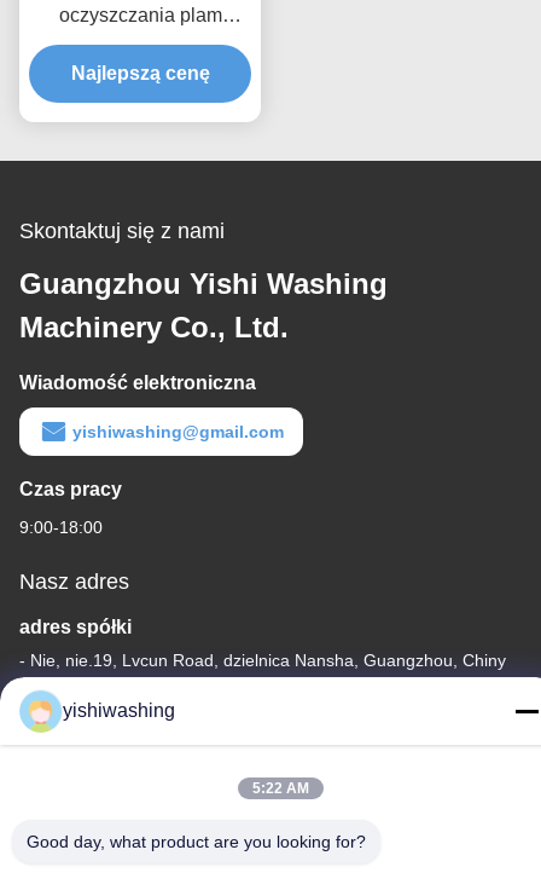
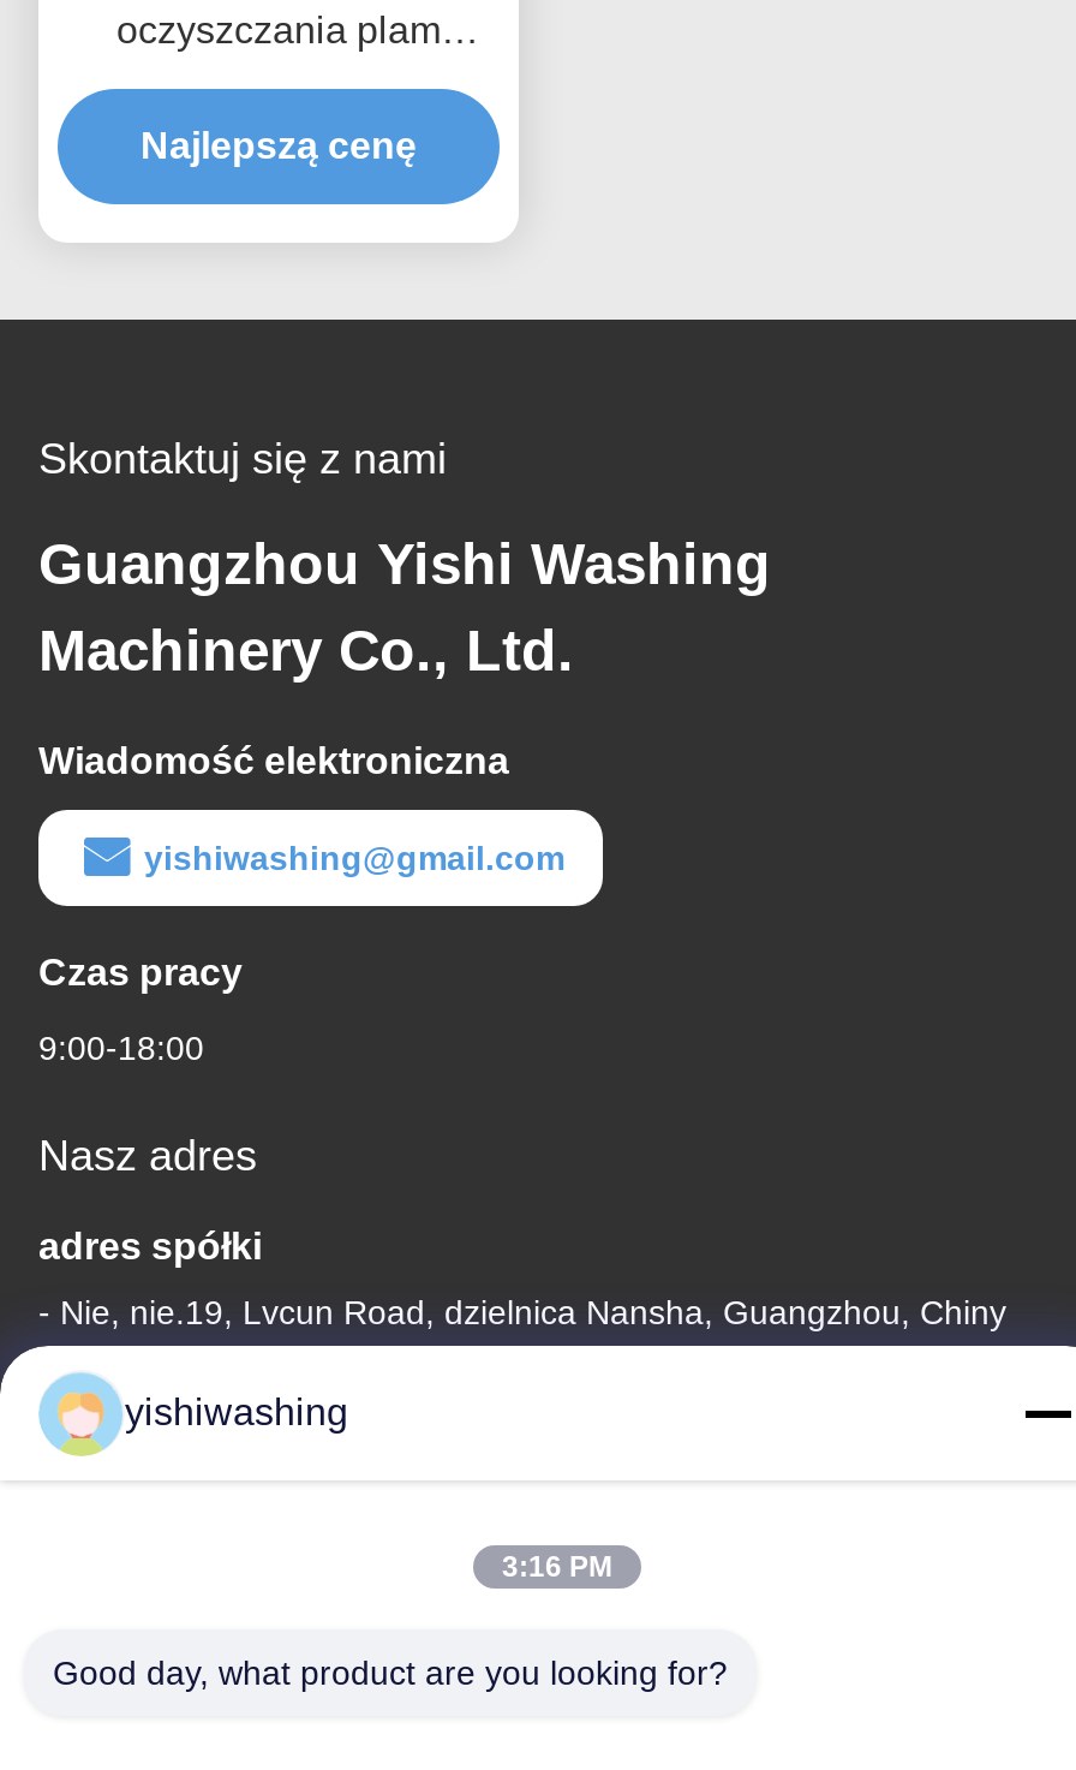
- 5:22 AM
+ 3:16 PM
